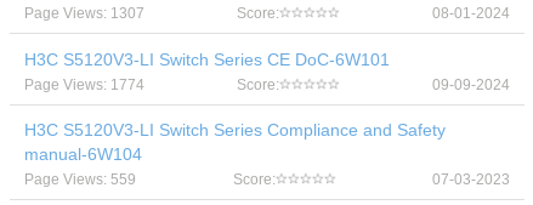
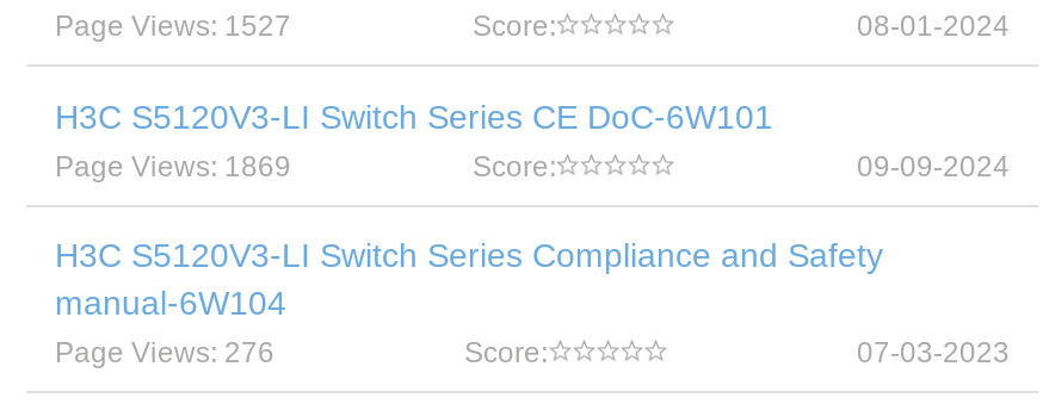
- Page Views: 1307
+ Page Views: 1527

- Page Views: 1774
+ Page Views: 1869

- Page Views: 559
+ Page Views: 276
